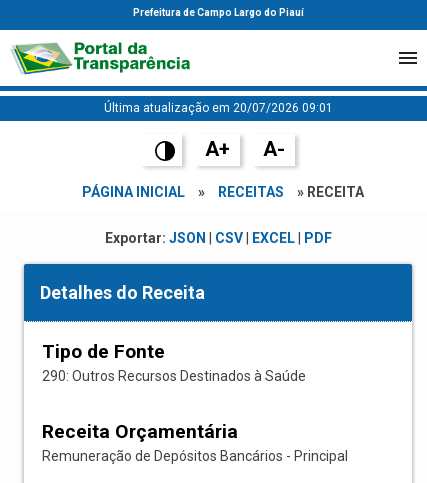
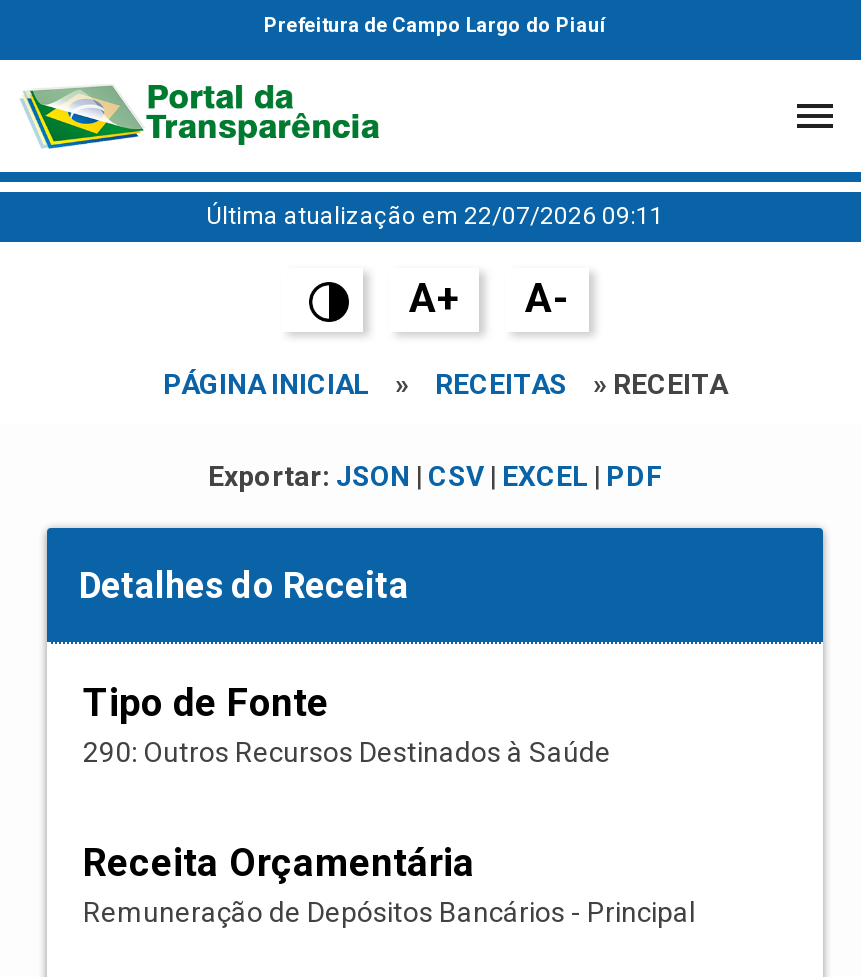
- Última atualização em 20/07/2026 09:01
+ Última atualização em 22/07/2026 09:11
